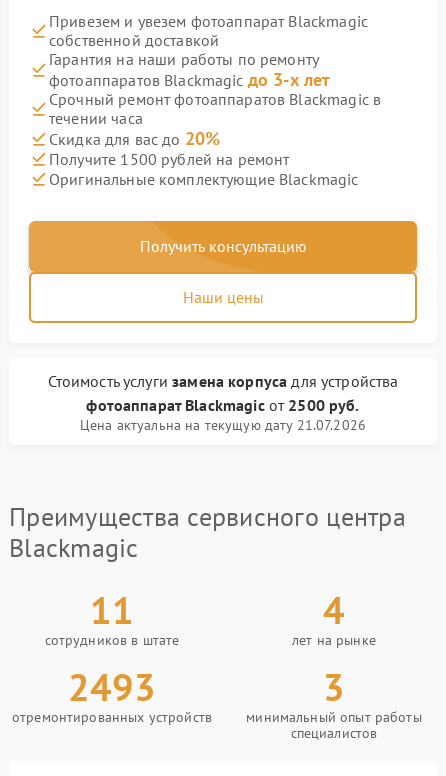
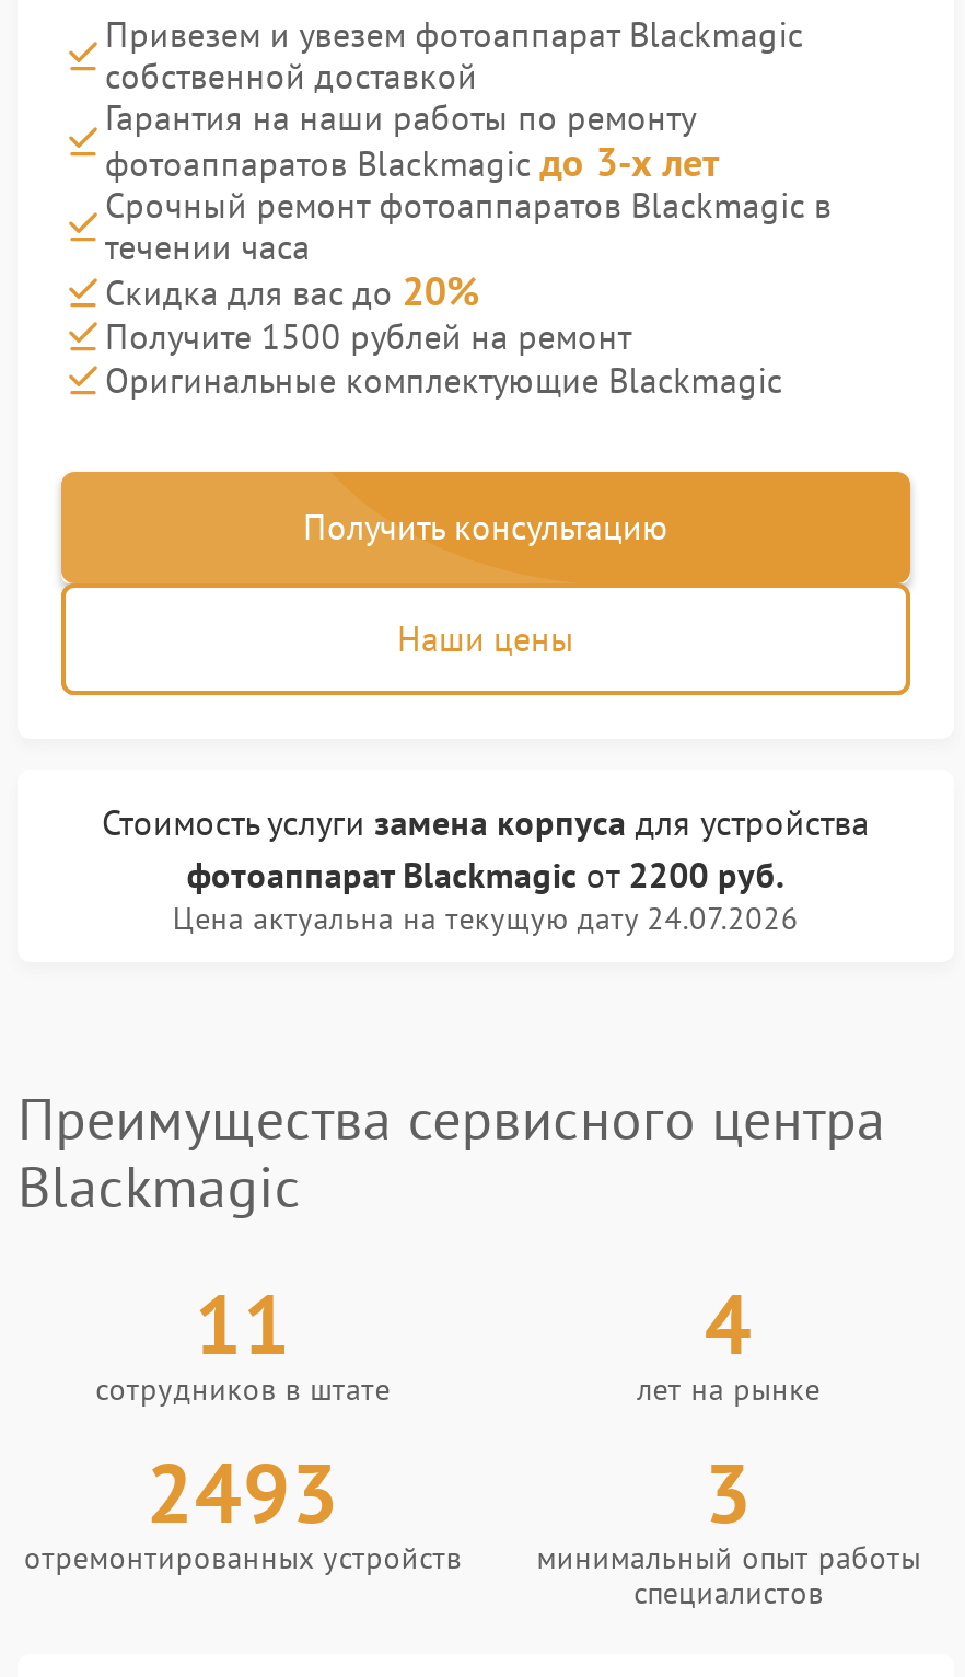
- фотоаппарат Blackmagic от 2500 руб.
+ фотоаппарат Blackmagic от 2200 руб.

- Цена актуальна на текущую дату 21.07.2026
+ Цена актуальна на текущую дату 24.07.2026
